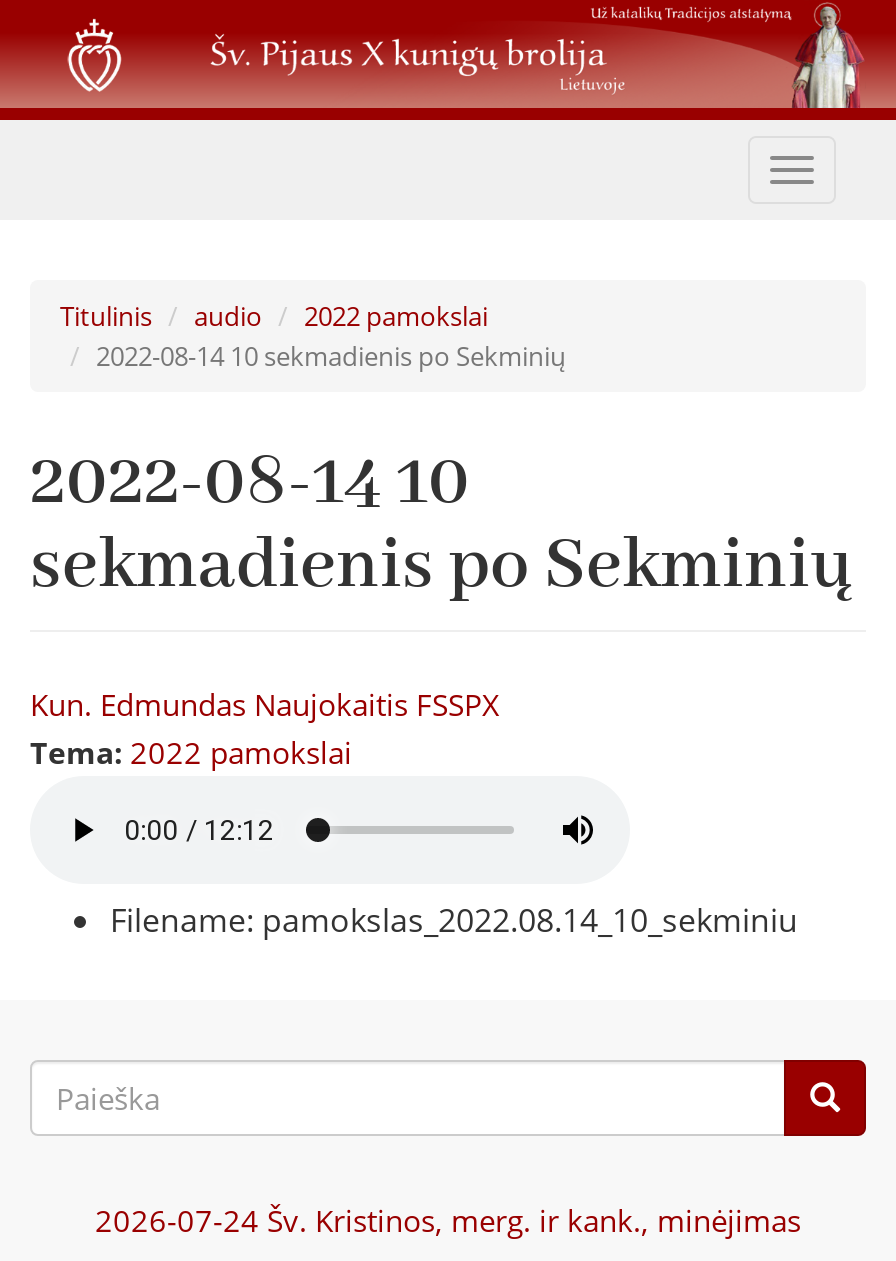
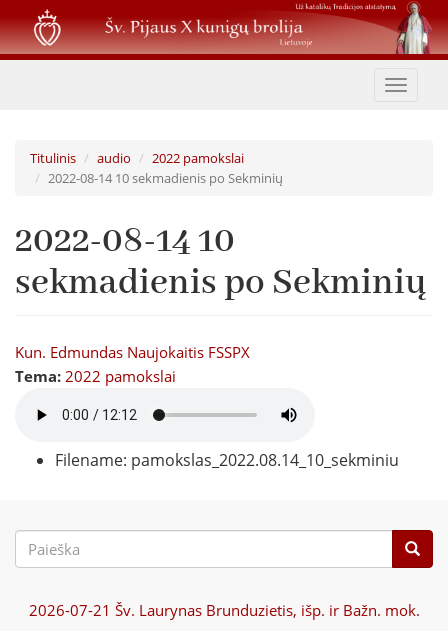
- 2026-07-24 Šv. Kristinos, merg. ir kank., minėjimas
+ 2026-07-21 Šv. Laurynas Brunduzietis, išp. ir Bažn. mok.
